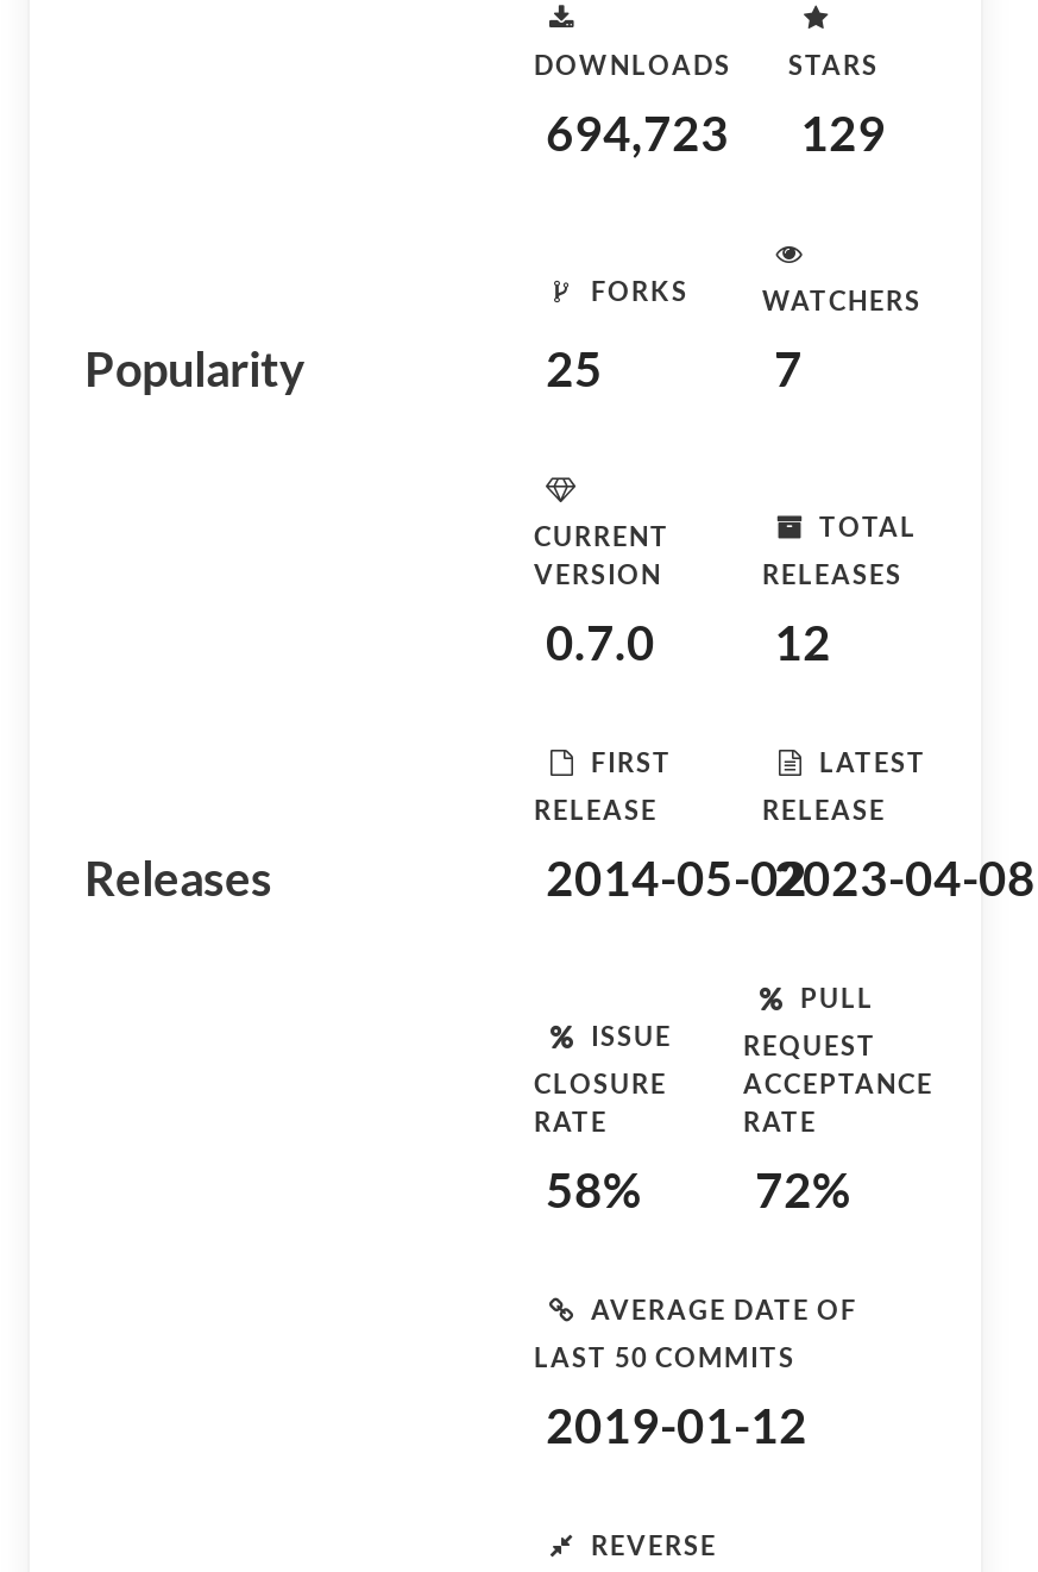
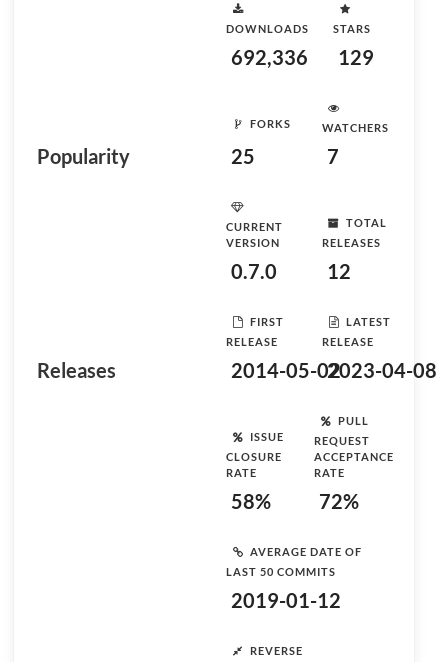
- 694,723 129
+ 692,336 129
